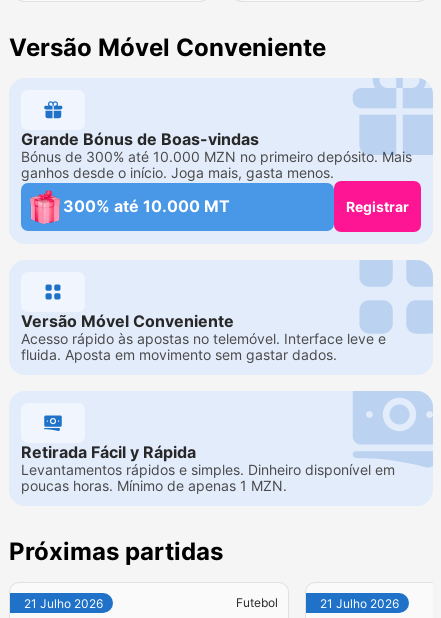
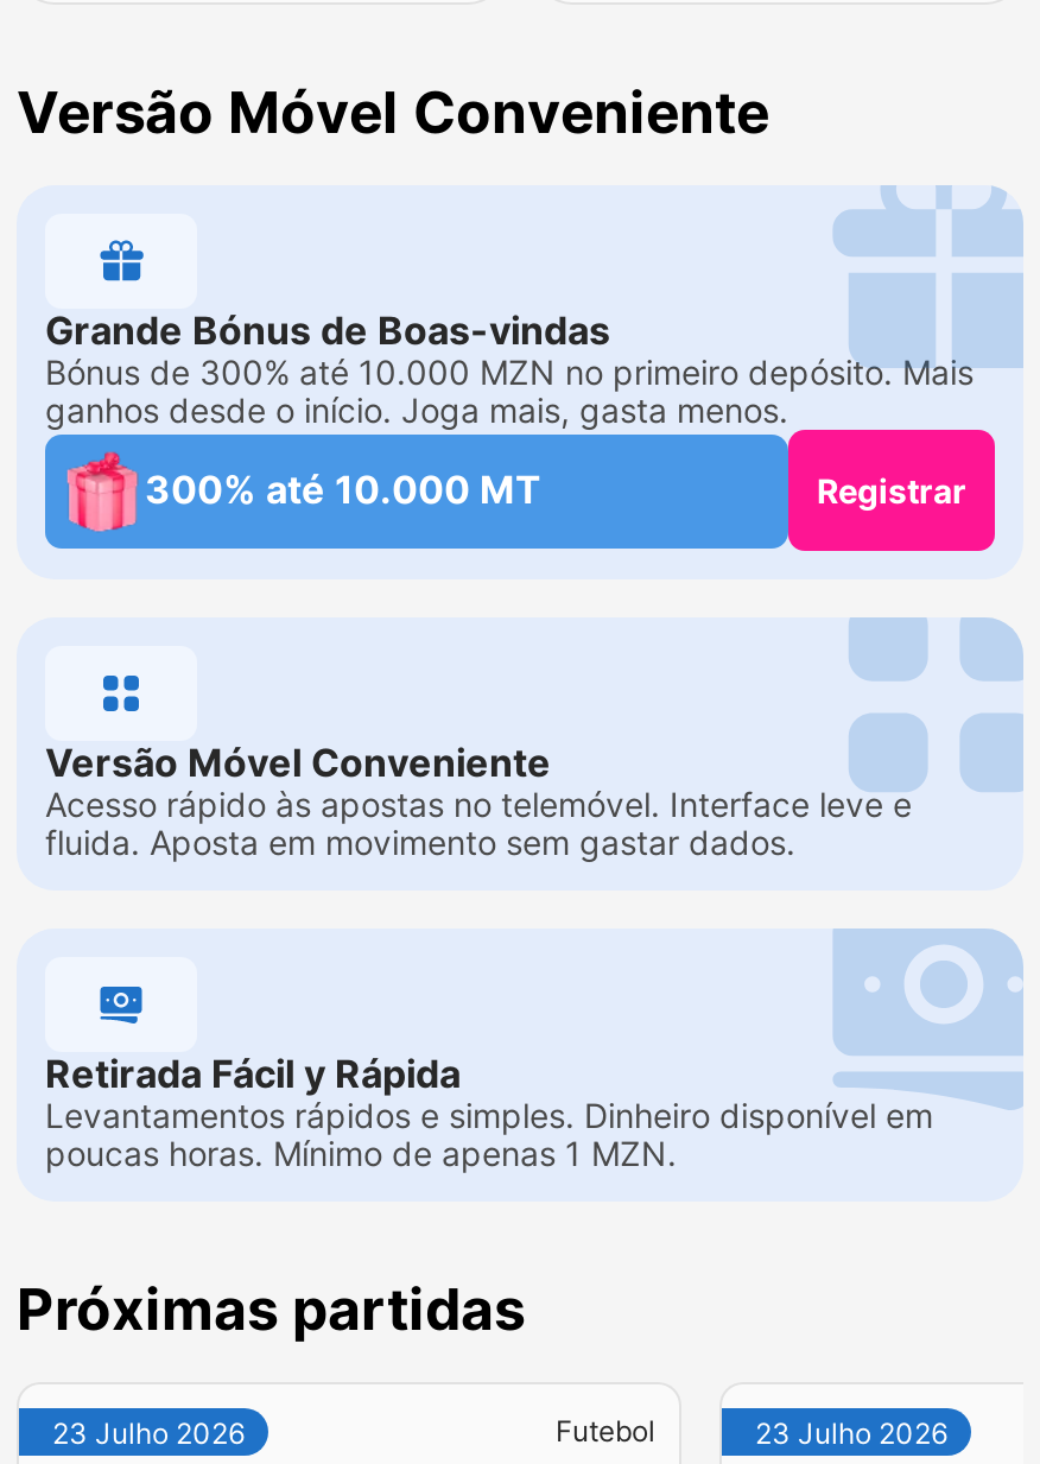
- 21 Julho 2026
+ 23 Julho 2026

- 21 Julho 2026
+ 23 Julho 2026
